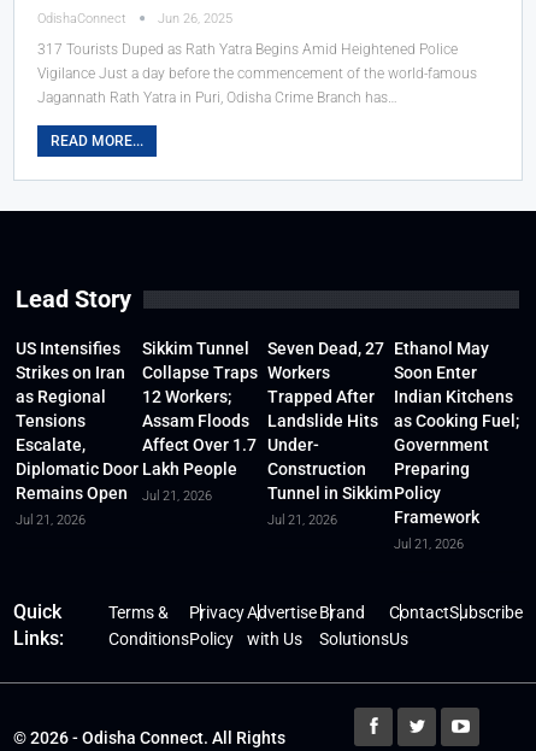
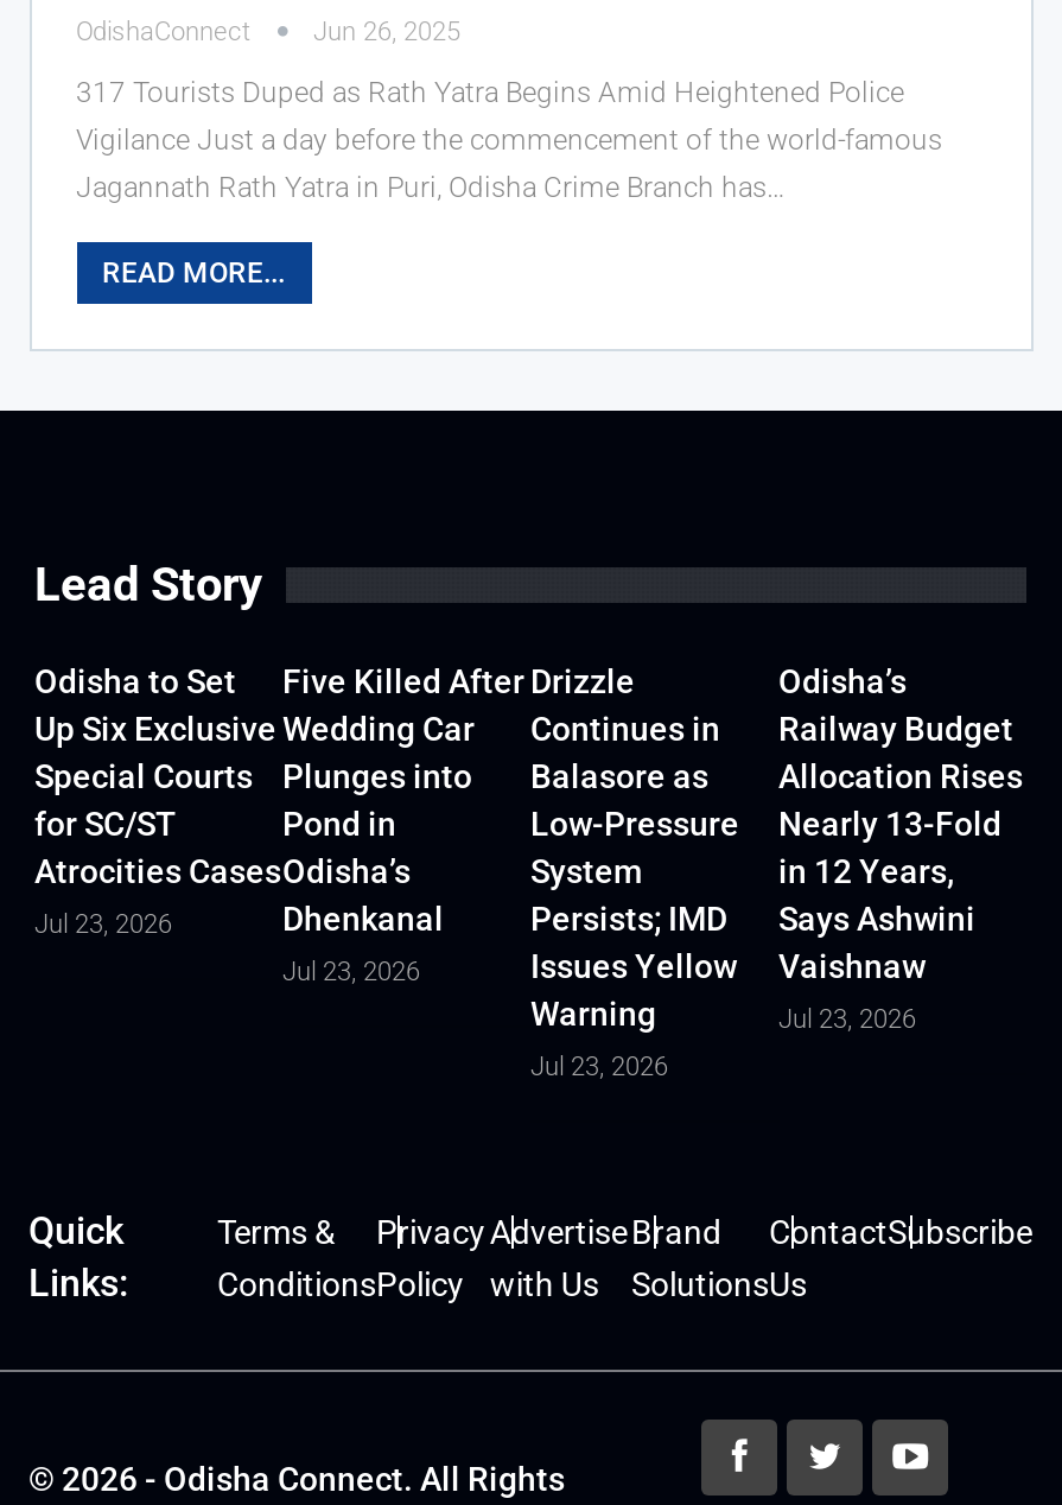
- US Intensifies
- Strikes on Iran
- as Regional
- Tensions
- Escalate,
- Diplomatic Door
- Remains Open
+ Odisha to Set
+ Up Six Exclusive
+ Special Courts
+ for SC/ST
+ Atrocities Cases

- Sikkim Tunnel
- Collapse Traps
- 12 Workers;
- Assam Floods
- Affect Over 1.7
- Lakh People
+ Five Killed After
+ Wedding Car
+ Plunges into
+ Pond in
+ Odisha’s
+ Dhenkanal

- Seven Dead, 27
- Workers
- Trapped After
- Landslide Hits
- Under-
- Construction
- Tunnel in Sikkim
+ Drizzle
+ Continues in
+ Balasore as
+ Low-Pressure
+ System
+ Persists; IMD
+ Issues Yellow
+ Warning

- Ethanol May
- Soon Enter
- Indian Kitchens
- as Cooking Fuel;
- Government
- Preparing
- Policy
- Framework
+ Odisha’s
+ Railway Budget
+ Allocation Rises
+ Nearly 13-Fold
+ in 12 Years,
+ Says Ashwini
+ Vaishnaw

- Jul 21, 2026
+ Jul 23, 2026

- Jul 21, 2026
+ Jul 23, 2026

- Jul 21, 2026
+ Jul 23, 2026

- Jul 21, 2026
+ Jul 23, 2026
